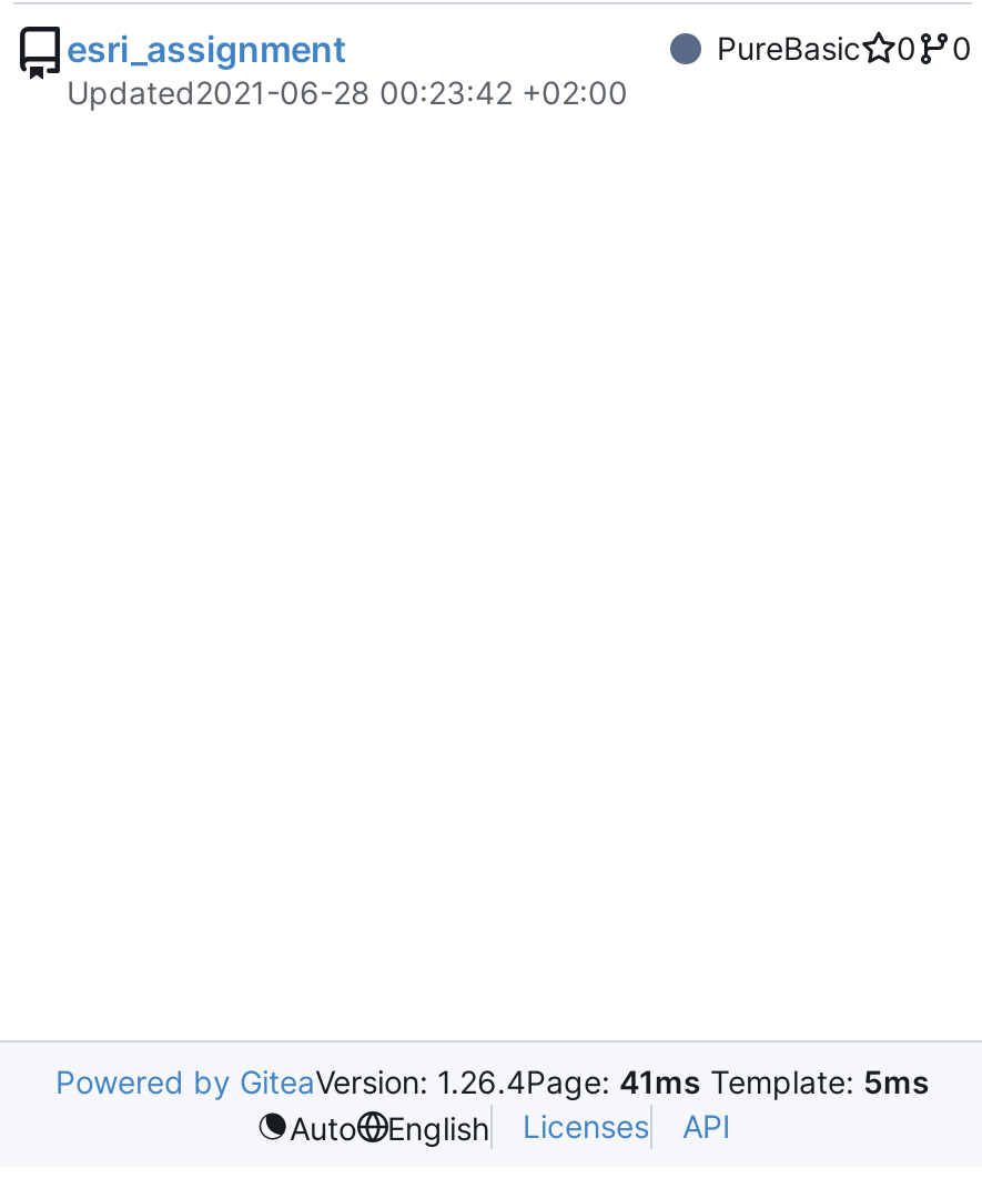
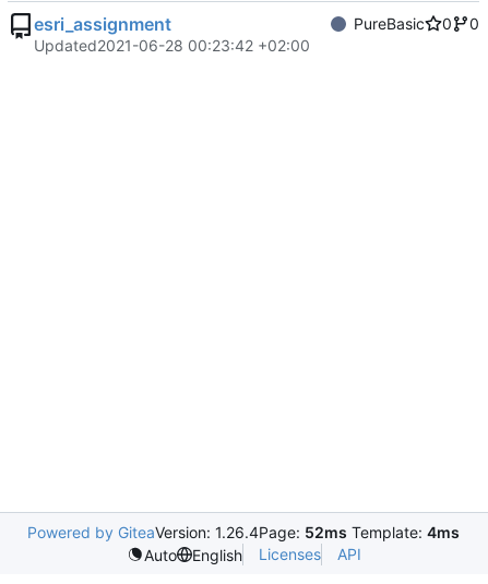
- Powered by GiteaVersion: 1.26.4Page: 41ms Template: 5ms
+ Powered by GiteaVersion: 1.26.4Page: 52ms Template: 4ms
